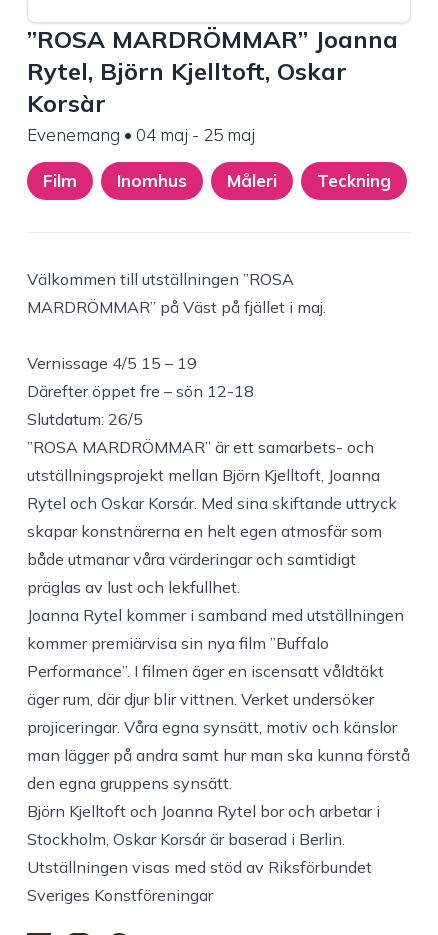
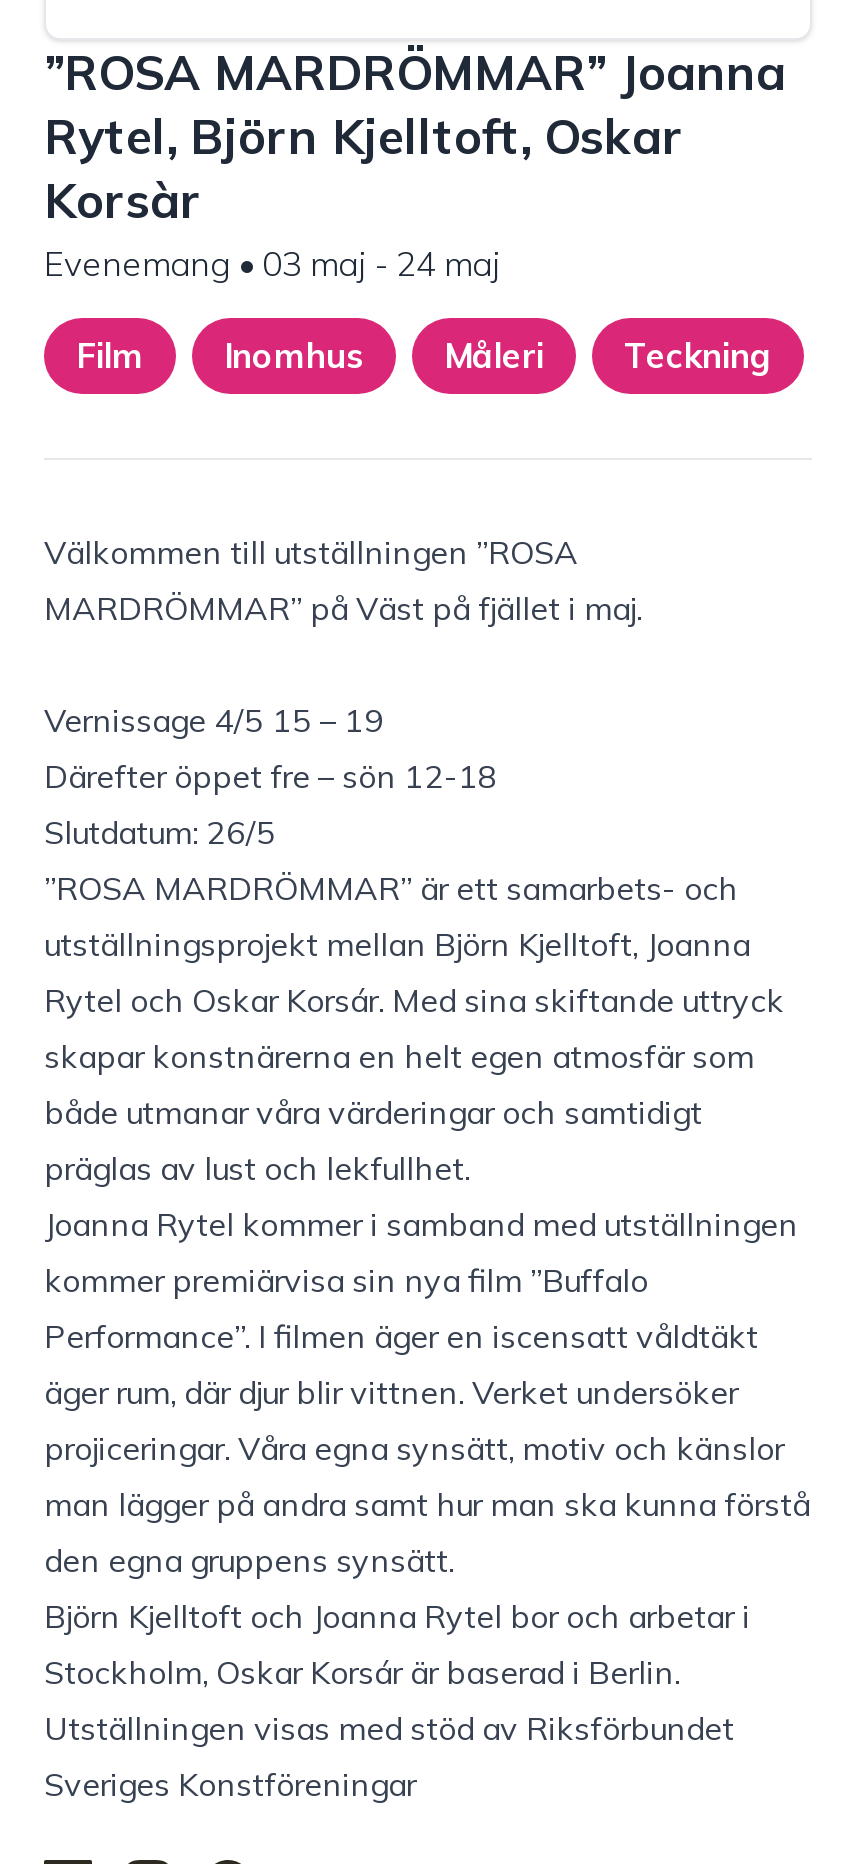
- Evenemang • 04 maj - 25 maj
+ Evenemang • 03 maj - 24 maj
